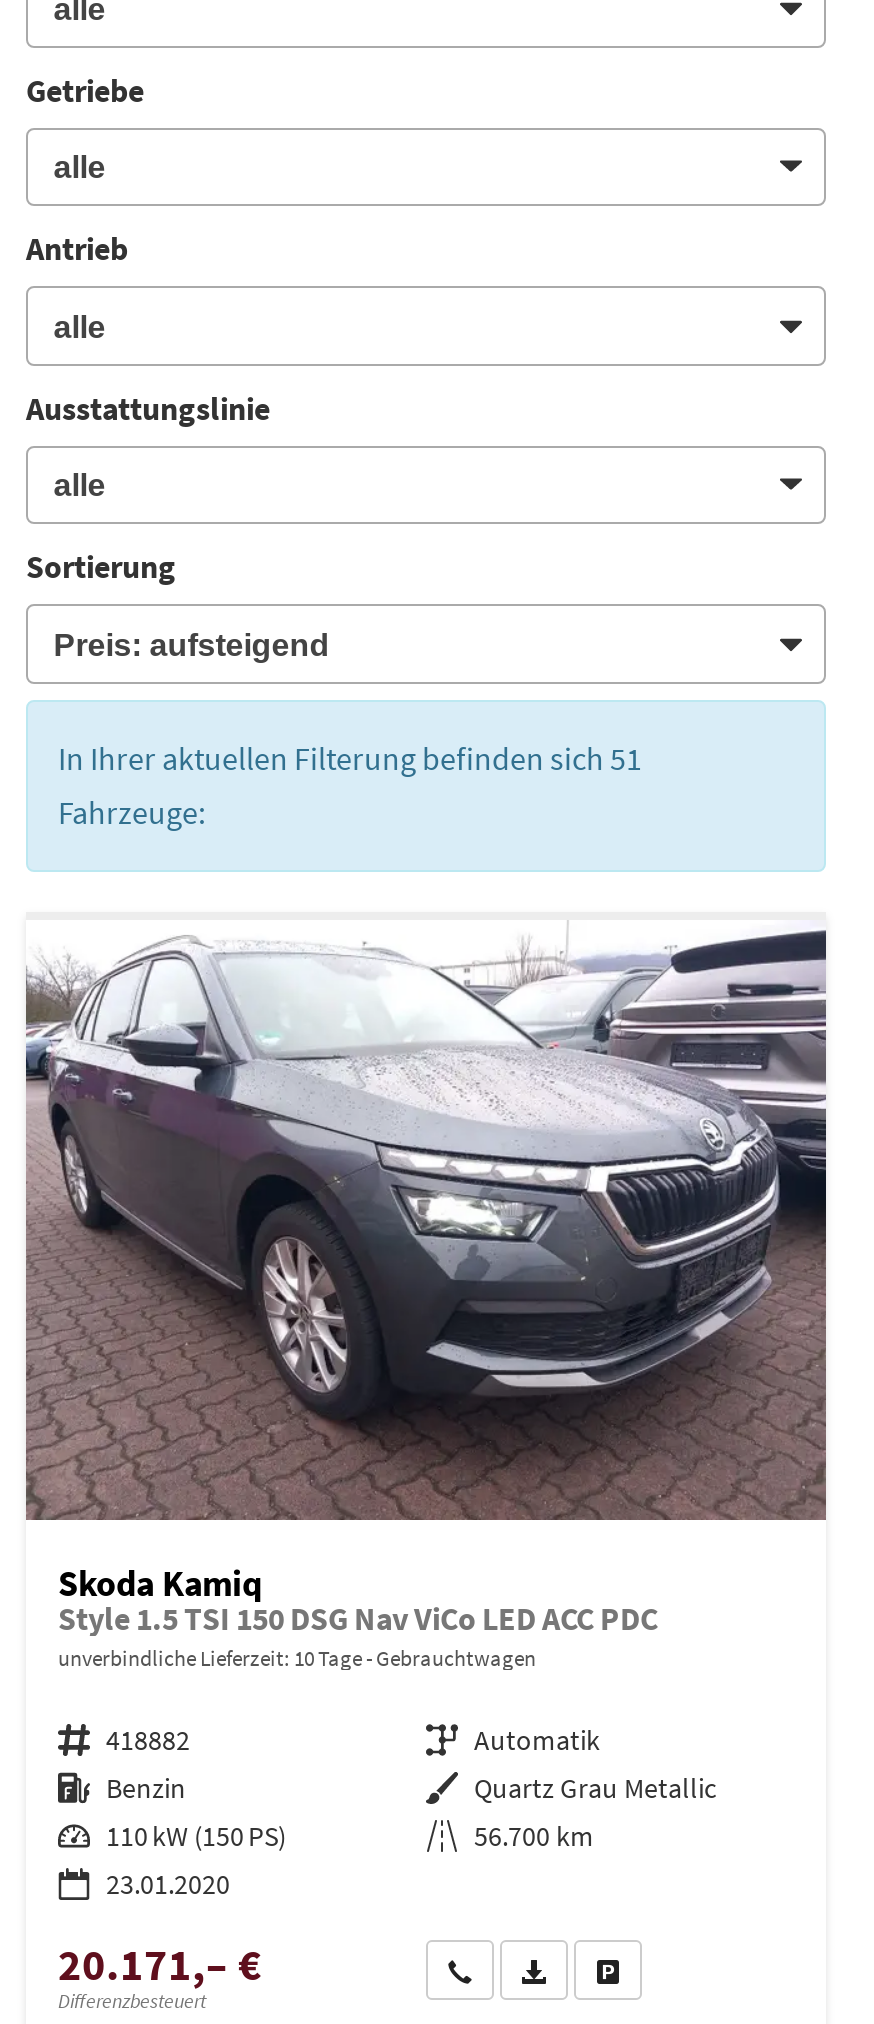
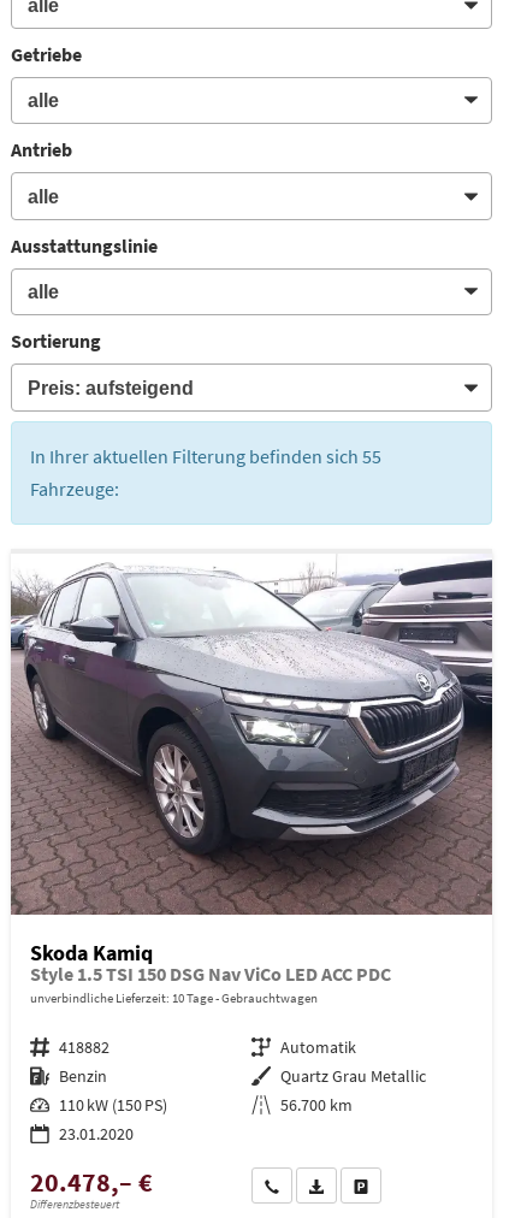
- In Ihrer aktuellen Filterung befinden sich 51
+ In Ihrer aktuellen Filterung befinden sich 55

- 20.171,– €
+ 20.478,– €
